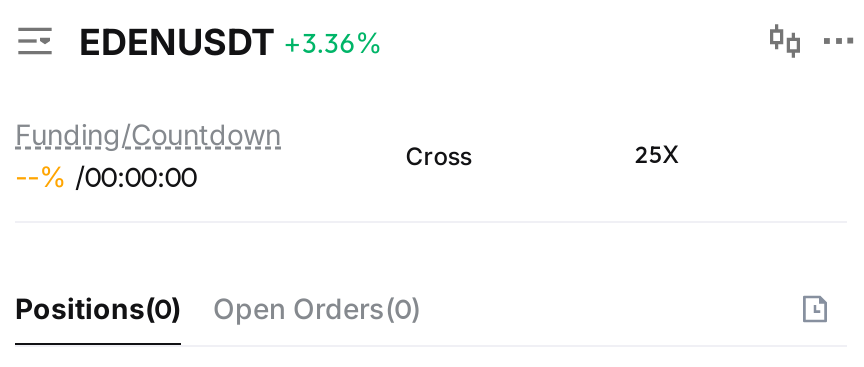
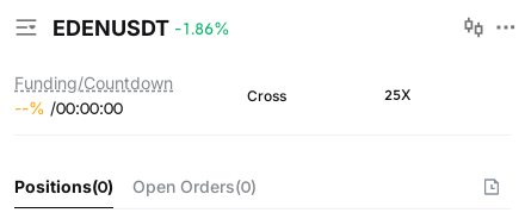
- EDENUSDT +3.36%
+ EDENUSDT -1.86%
